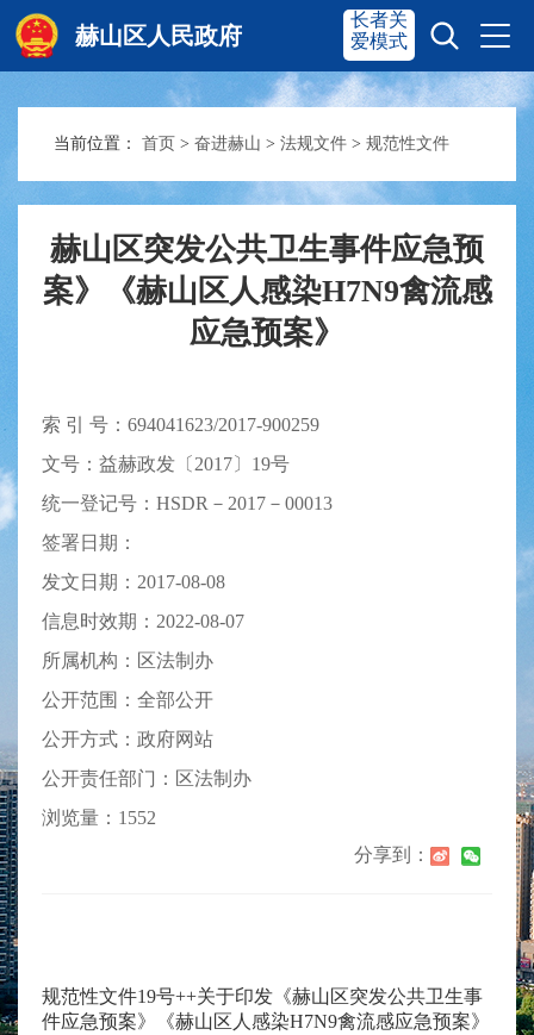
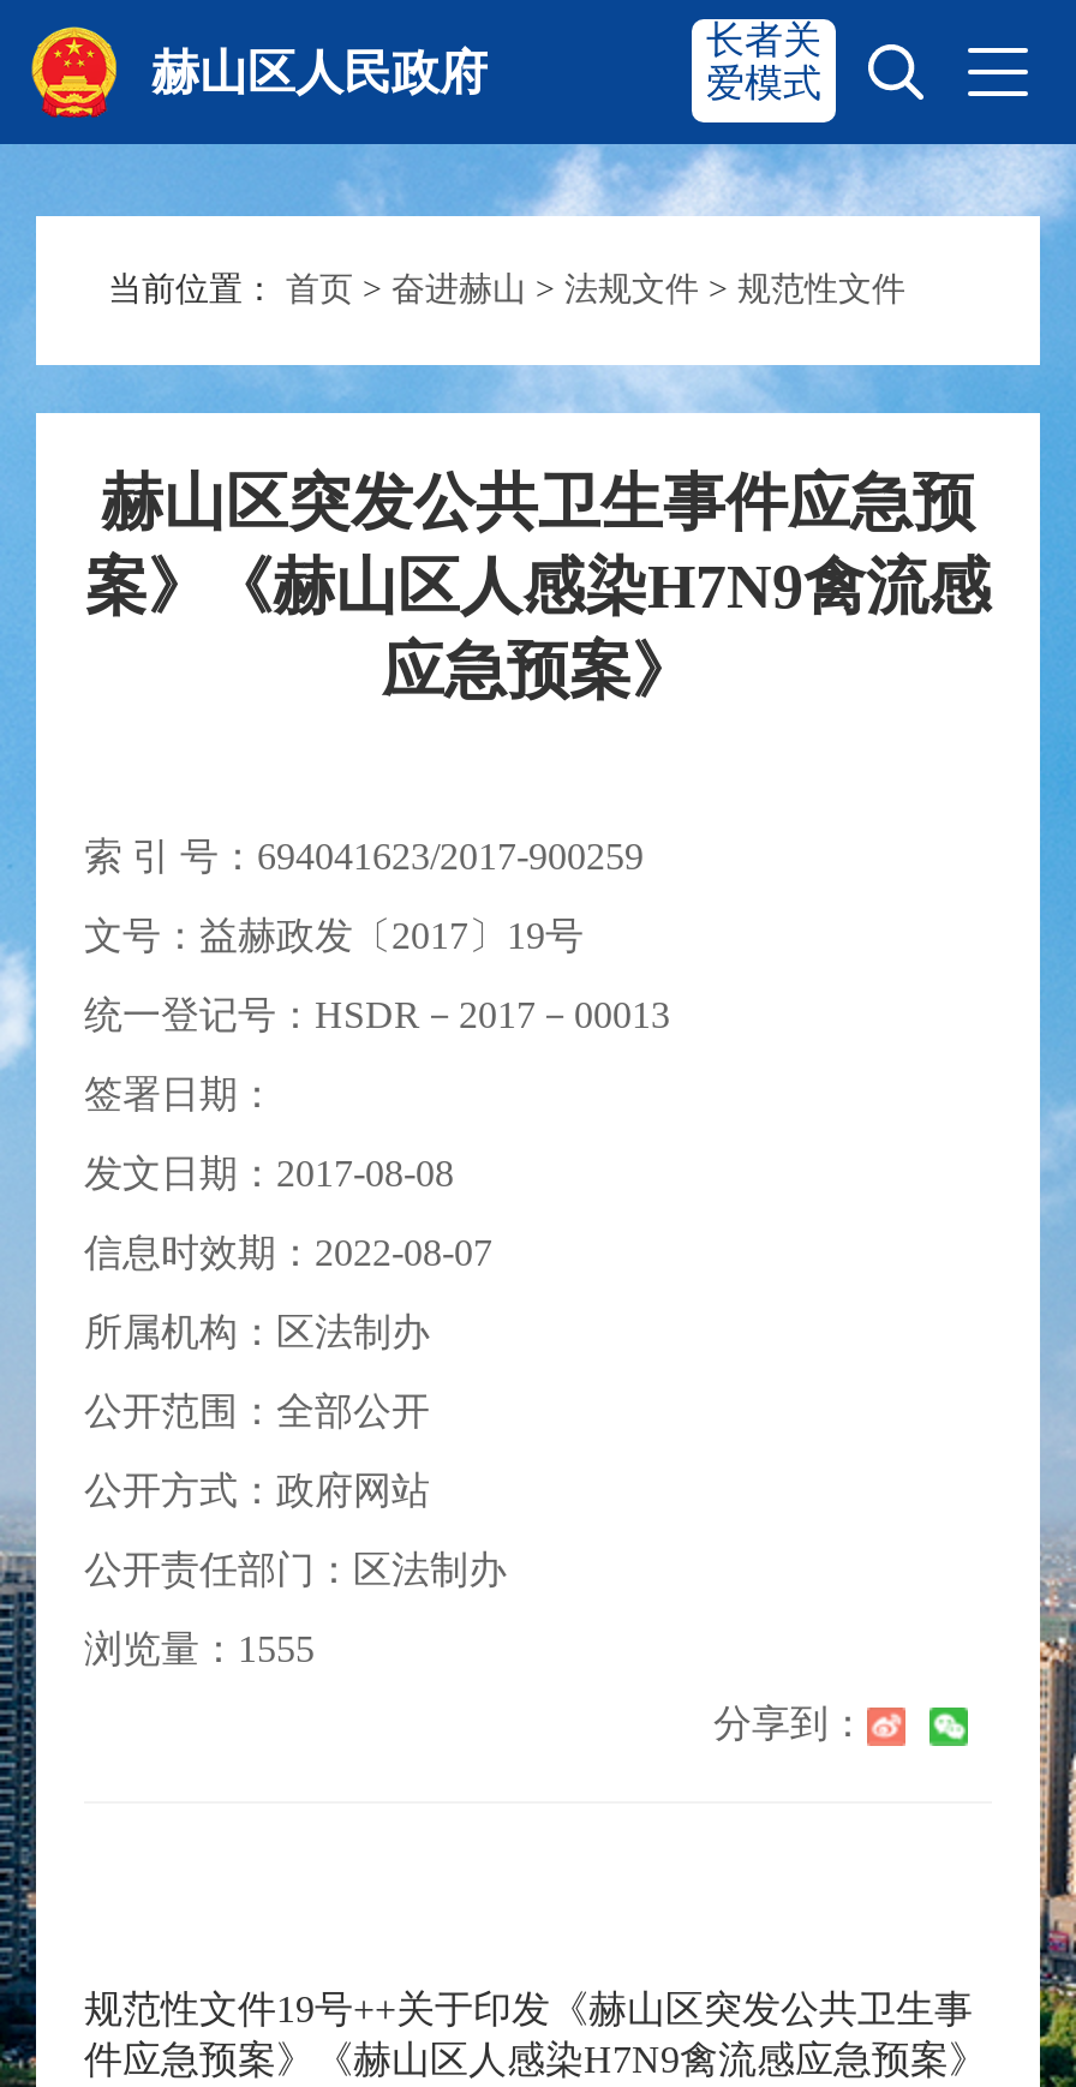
- 浏览量：1552
+ 浏览量：1555
